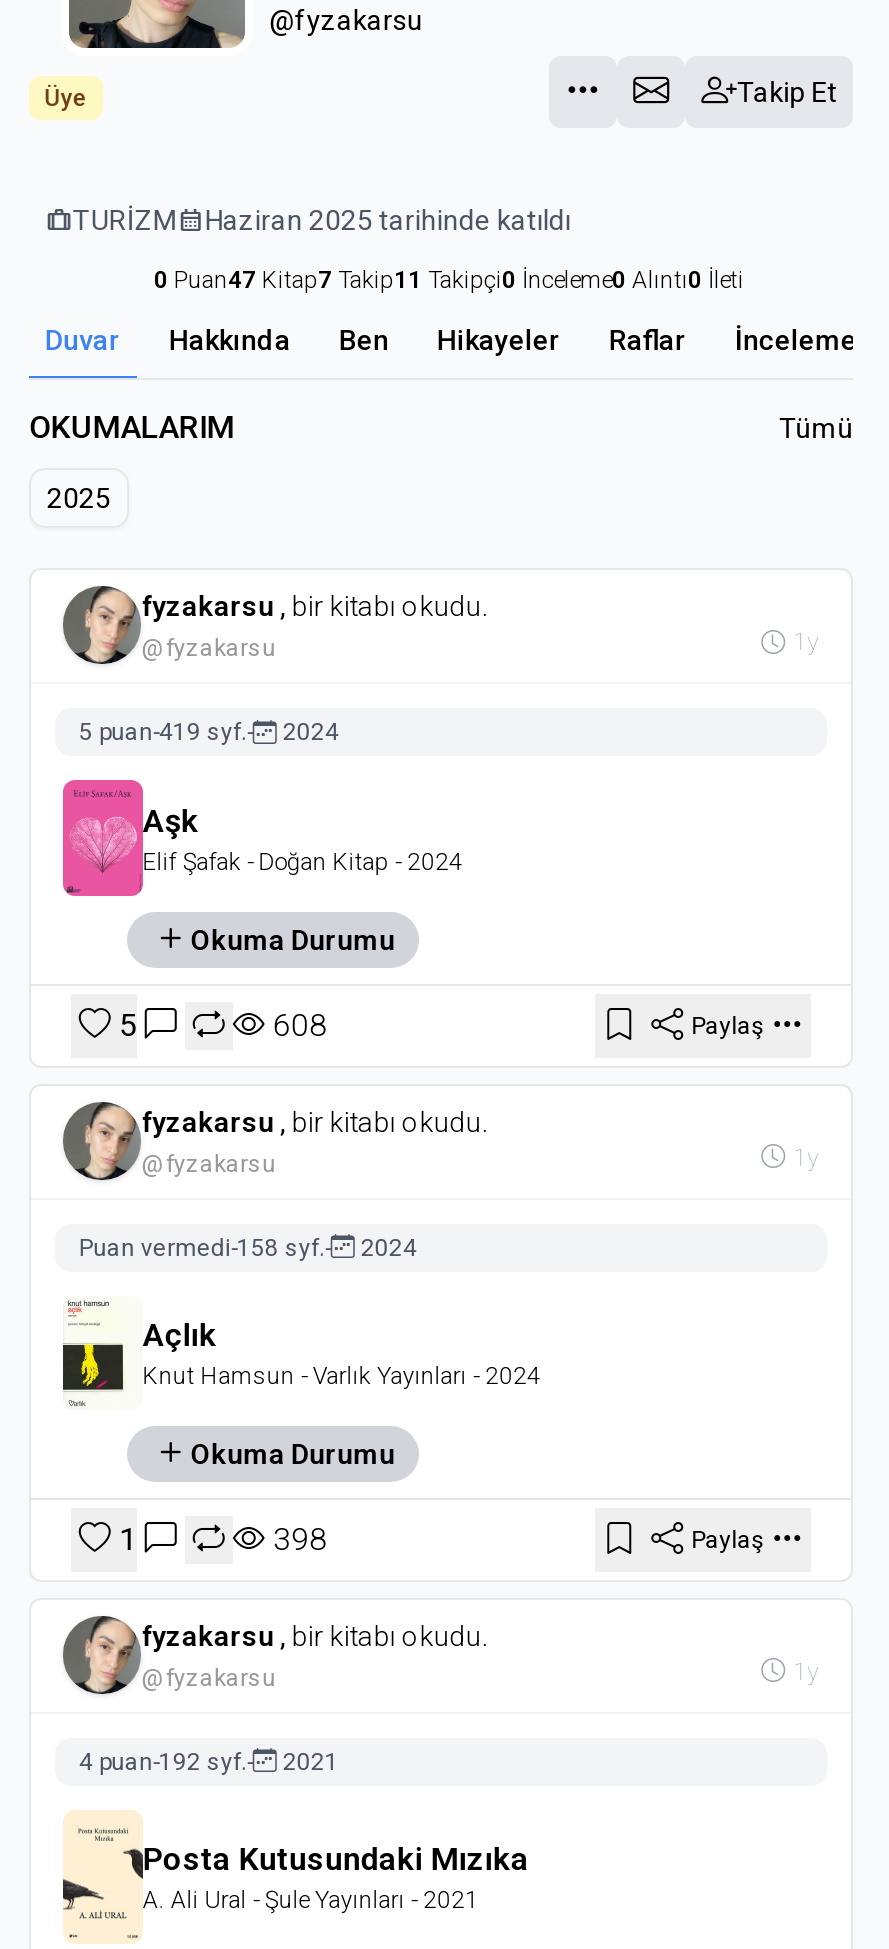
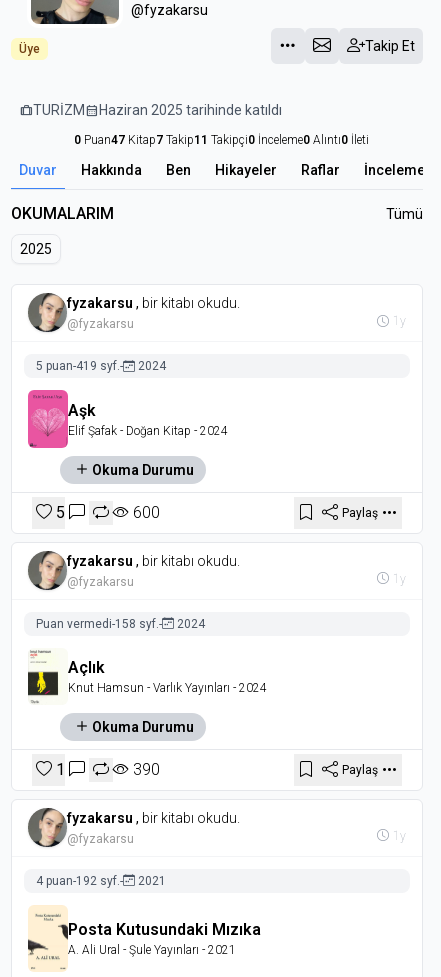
- 608
+ 600

- 398
+ 390
